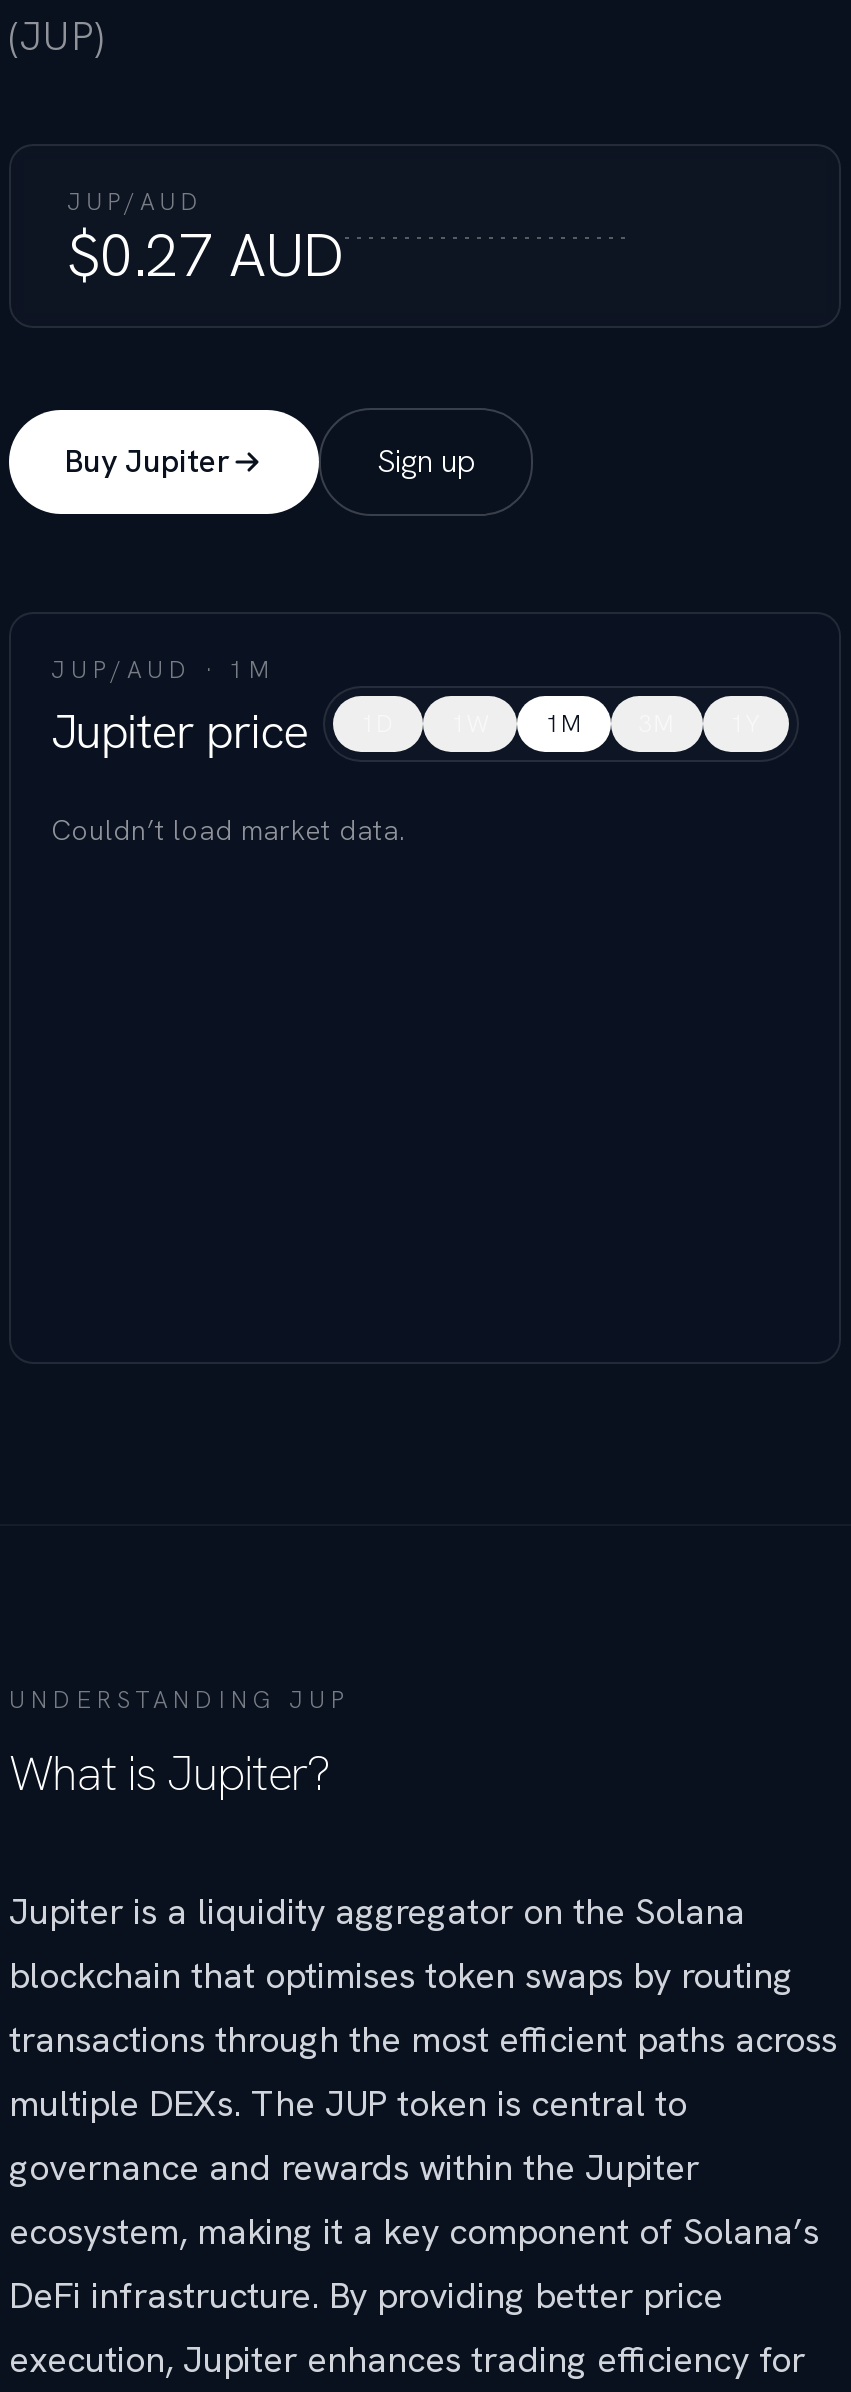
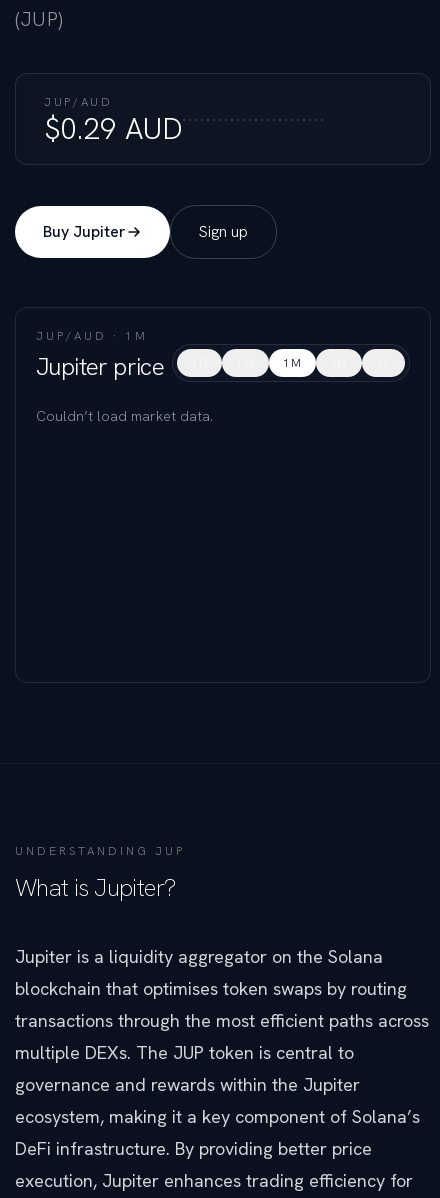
- $0.27 AUD
+ $0.29 AUD
